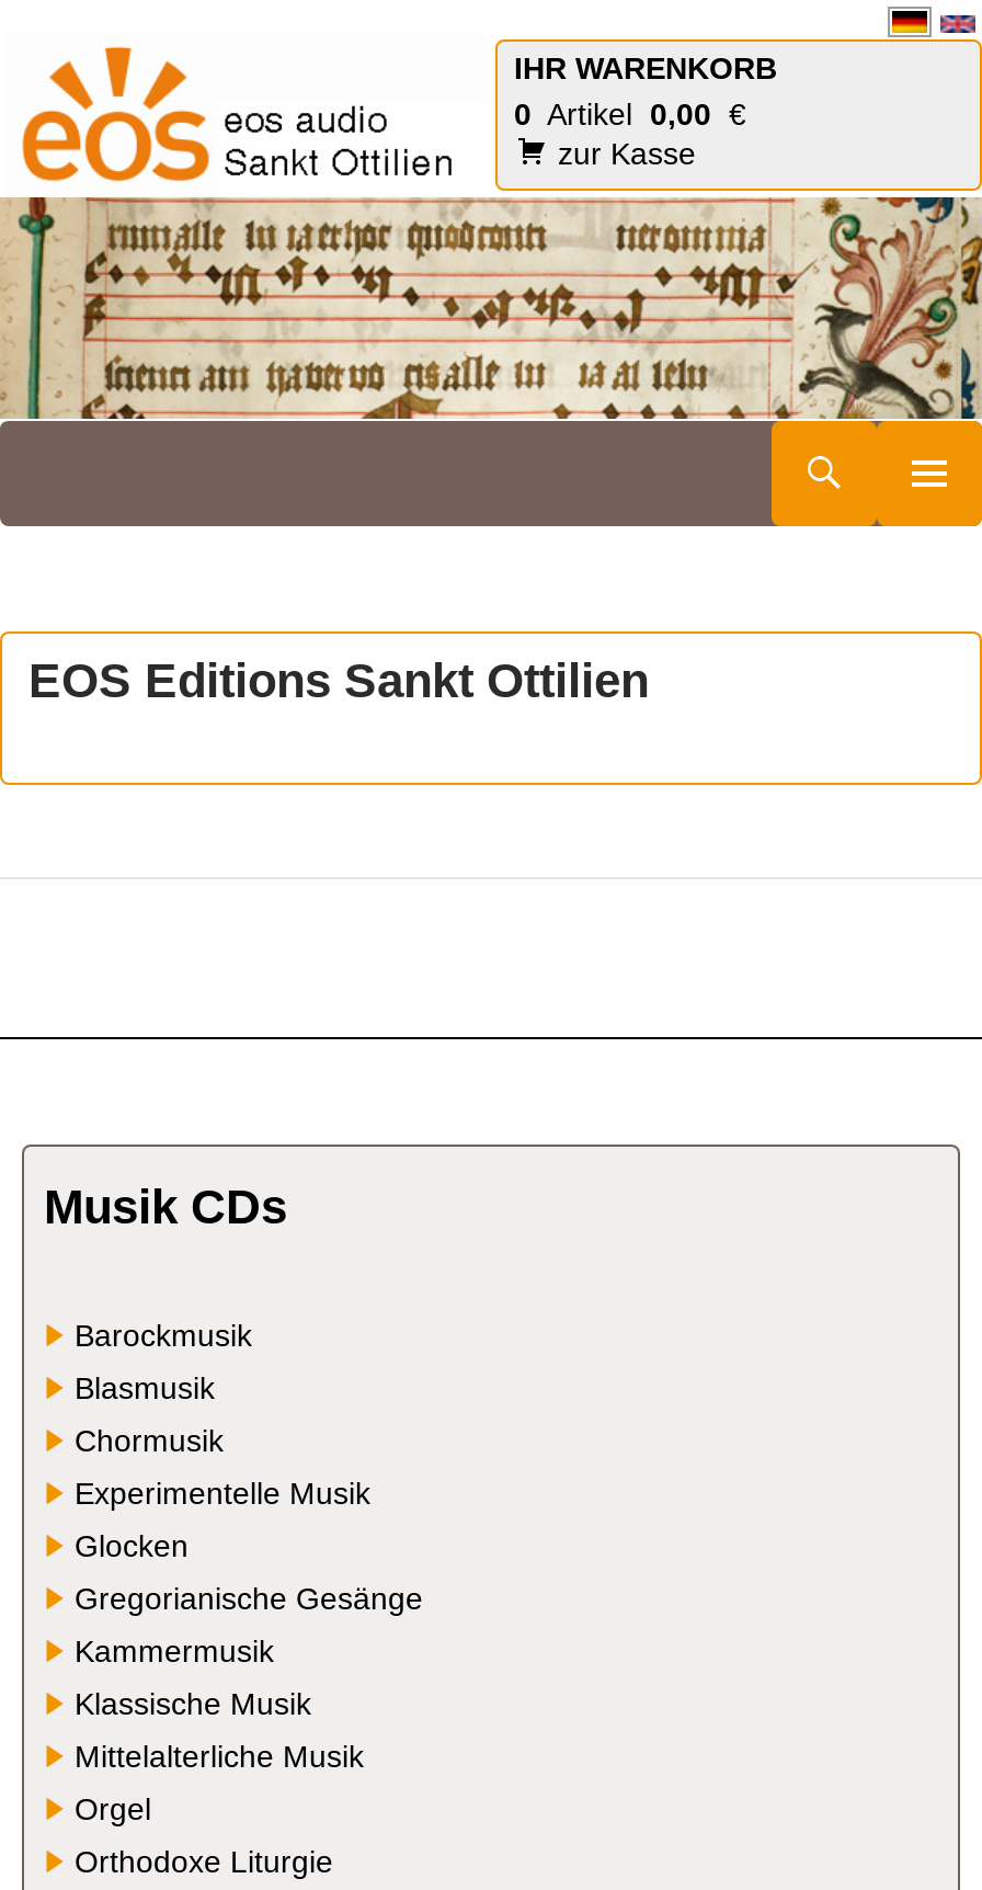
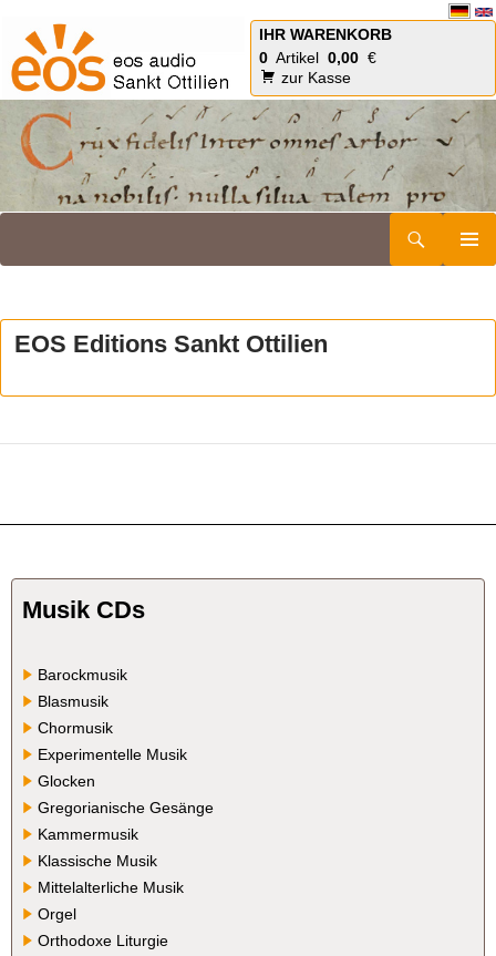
- [image]
+ [image]
